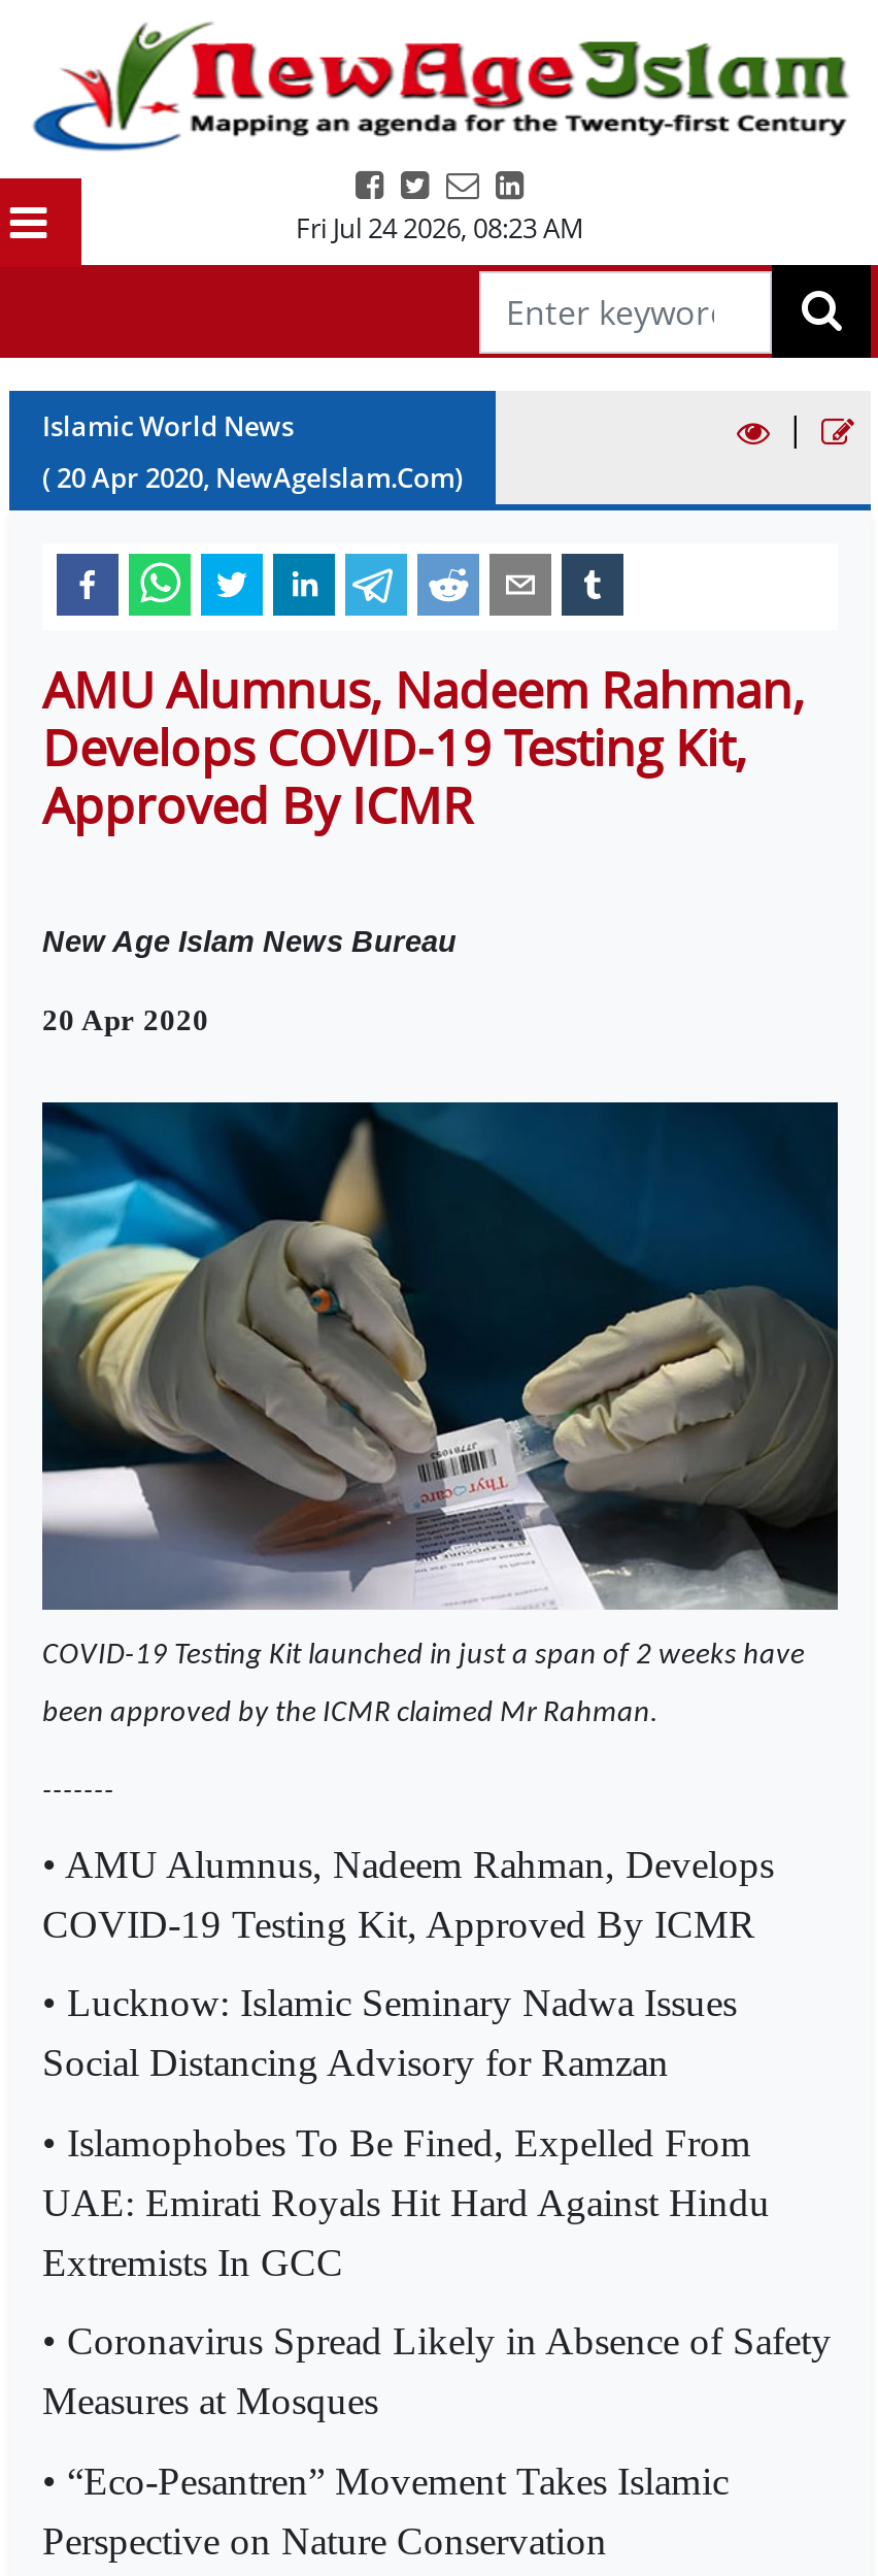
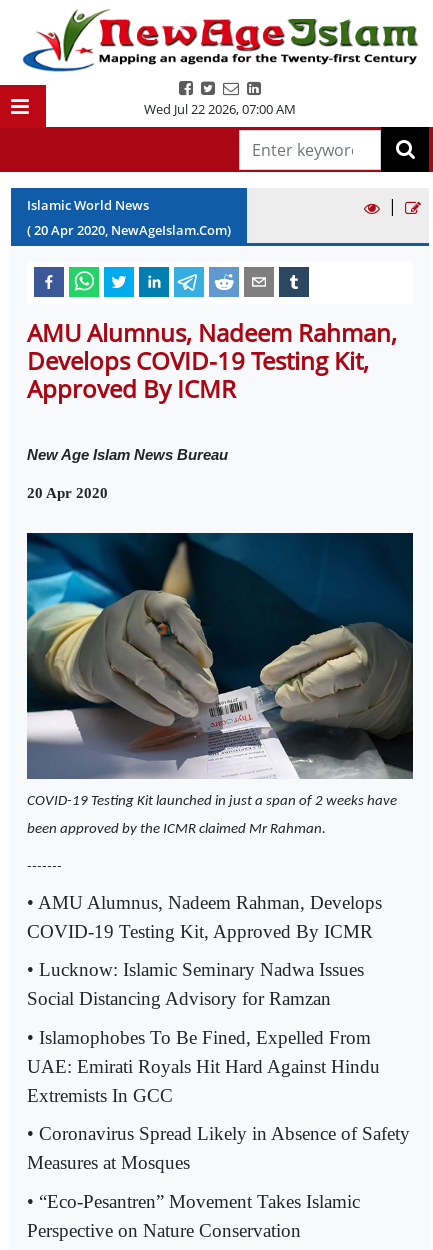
- Fri Jul 24 2026, 08:23 AM
+ Wed Jul 22 2026, 07:00 AM
